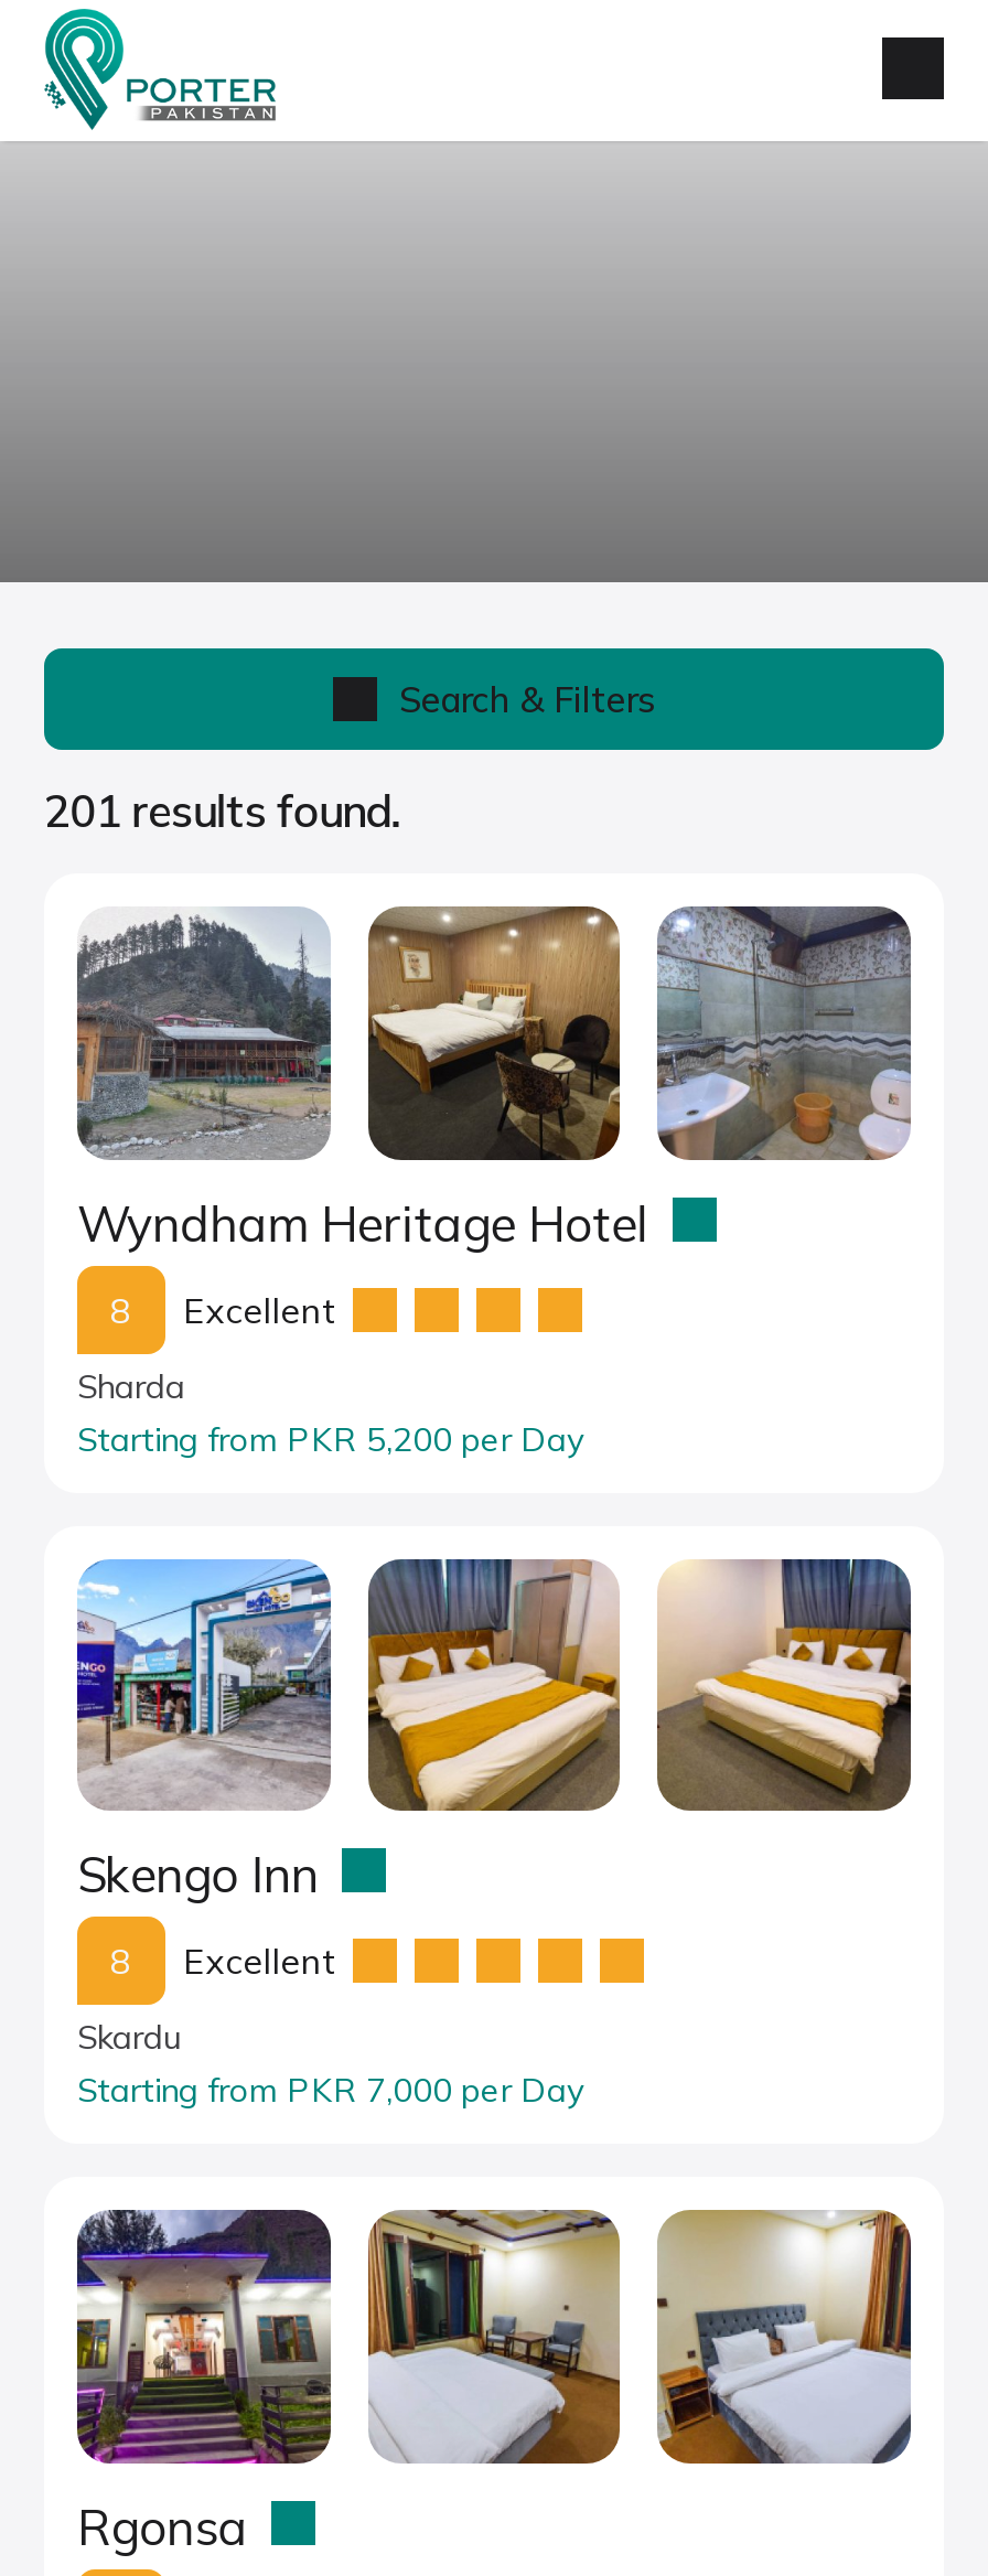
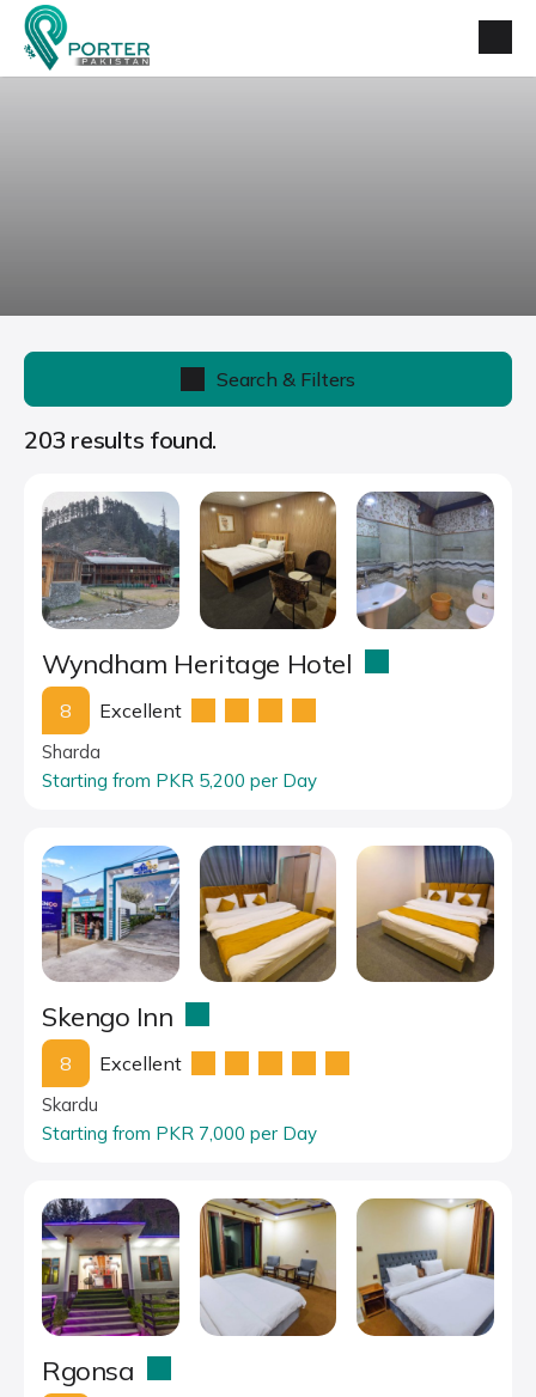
- 201 results found.
+ 203 results found.
